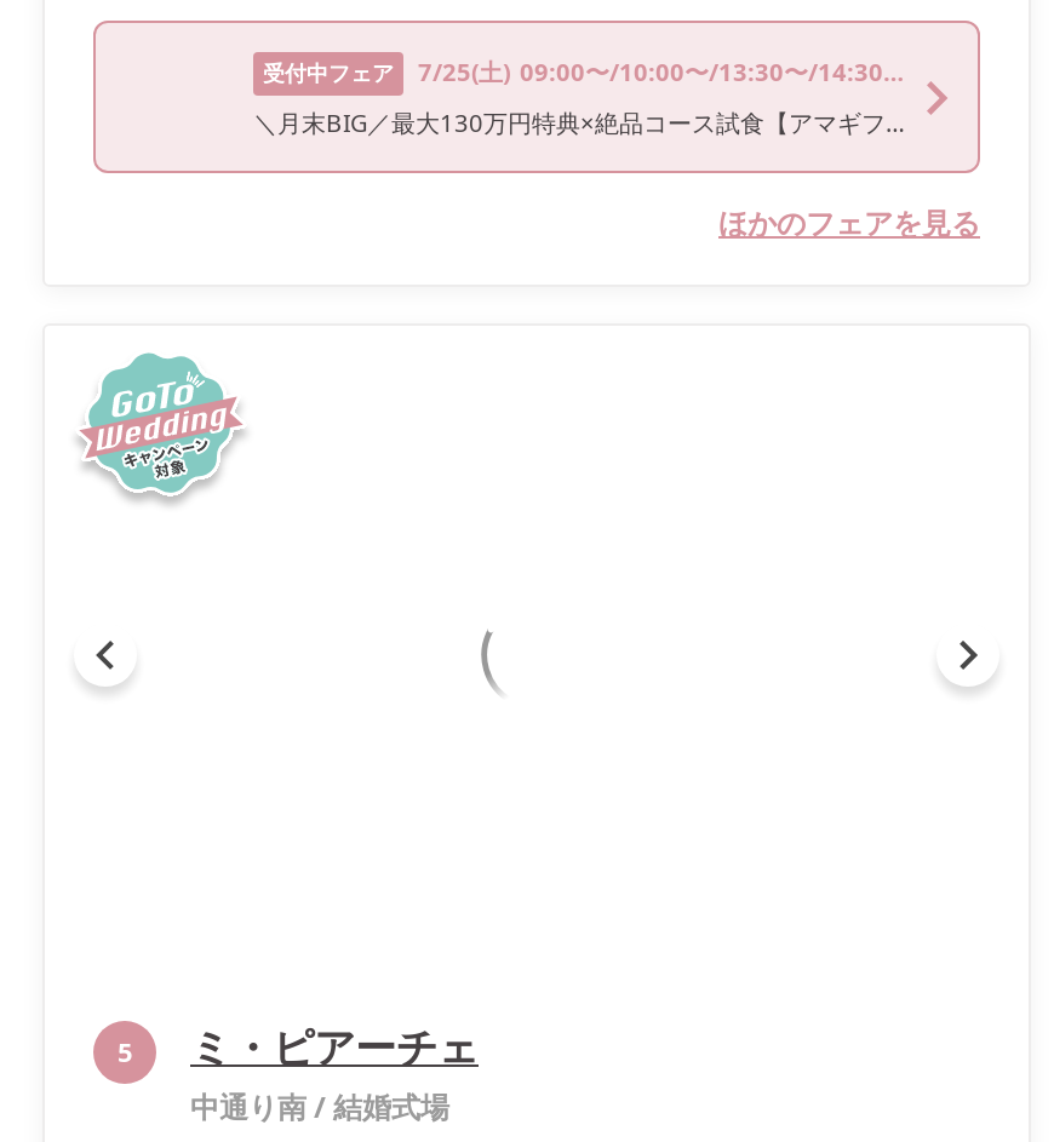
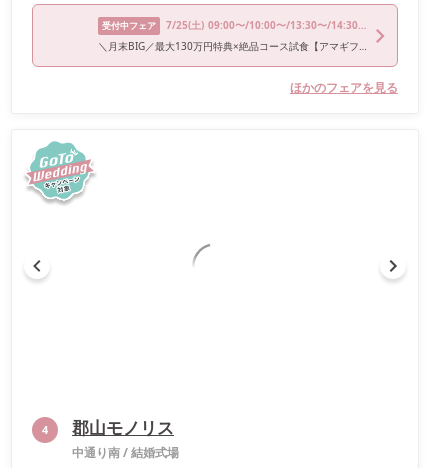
- ミ・ピアーチェ
+ 郡山モノリス

- 5
+ 4
